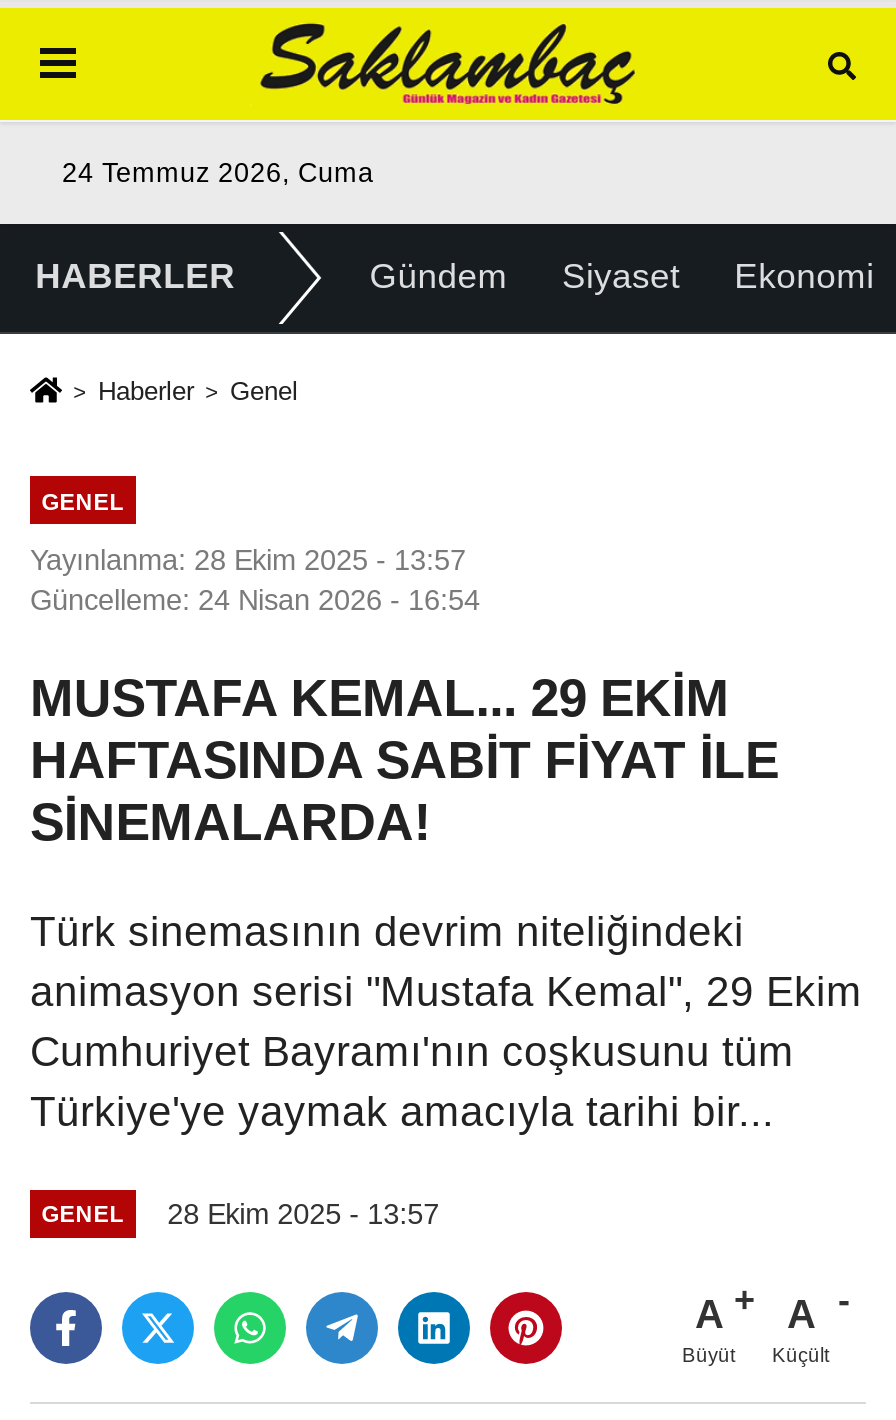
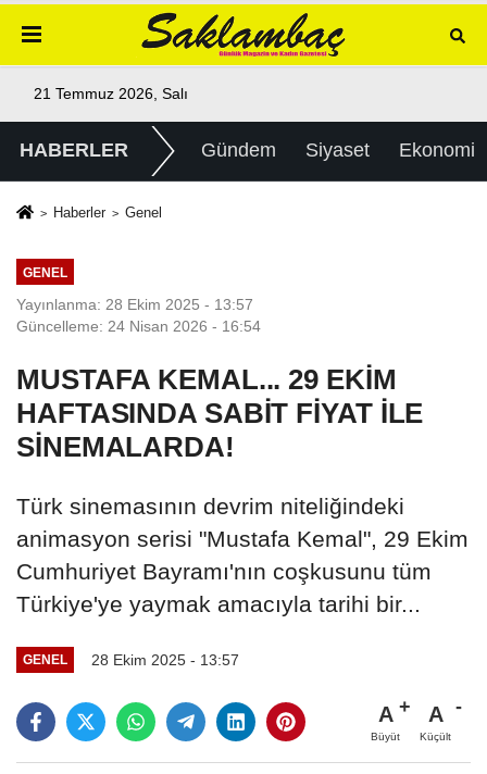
- 24 Temmuz 2026, Cuma
+ 21 Temmuz 2026, Salı
